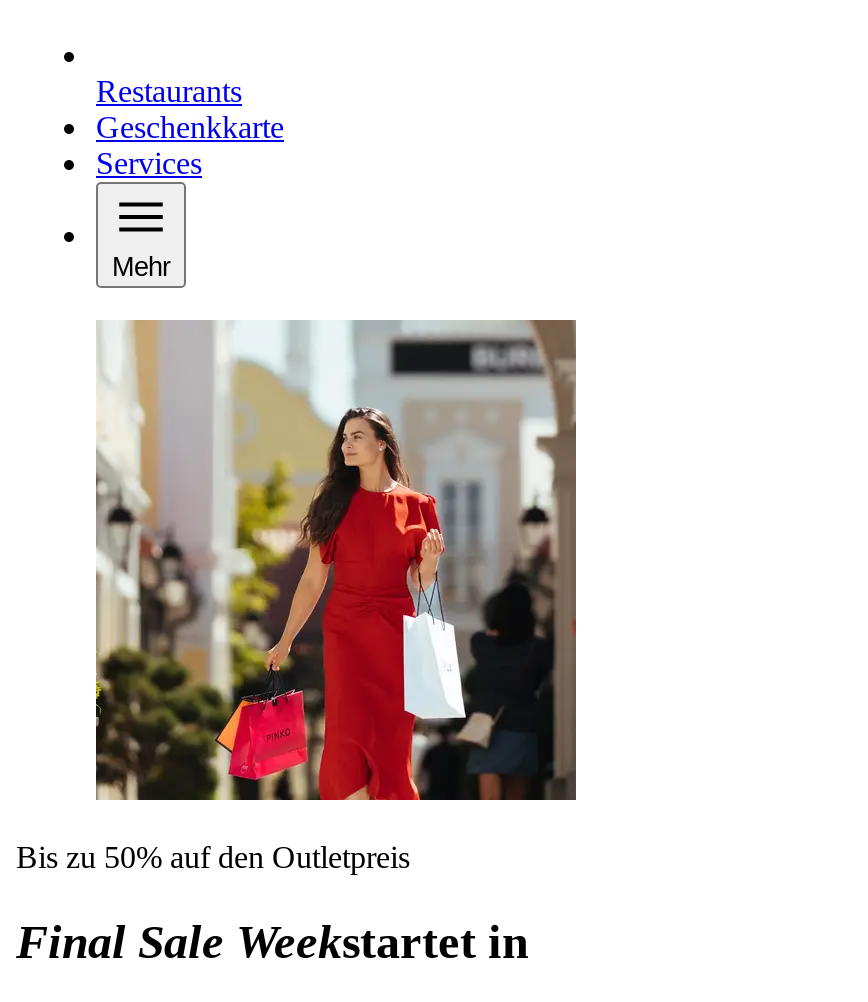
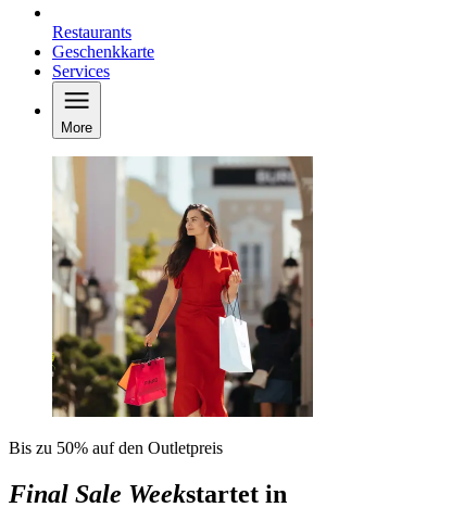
- Mehr
+ More
